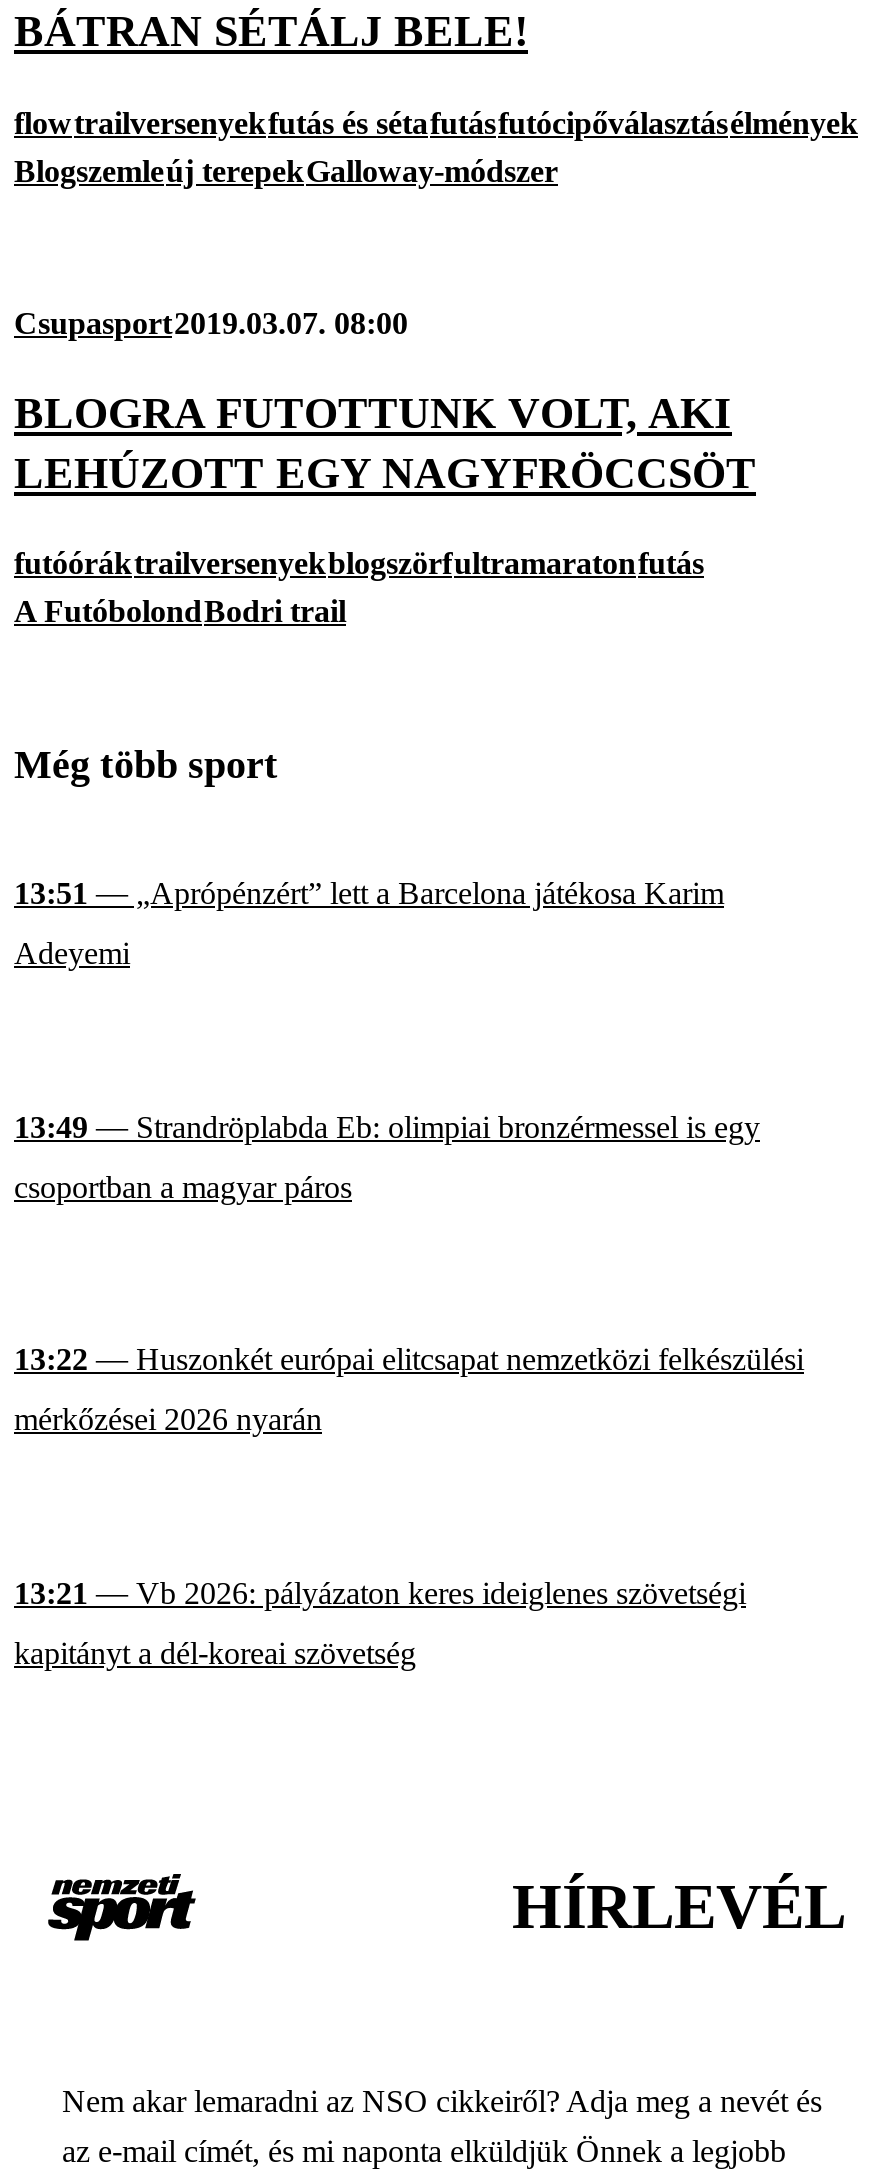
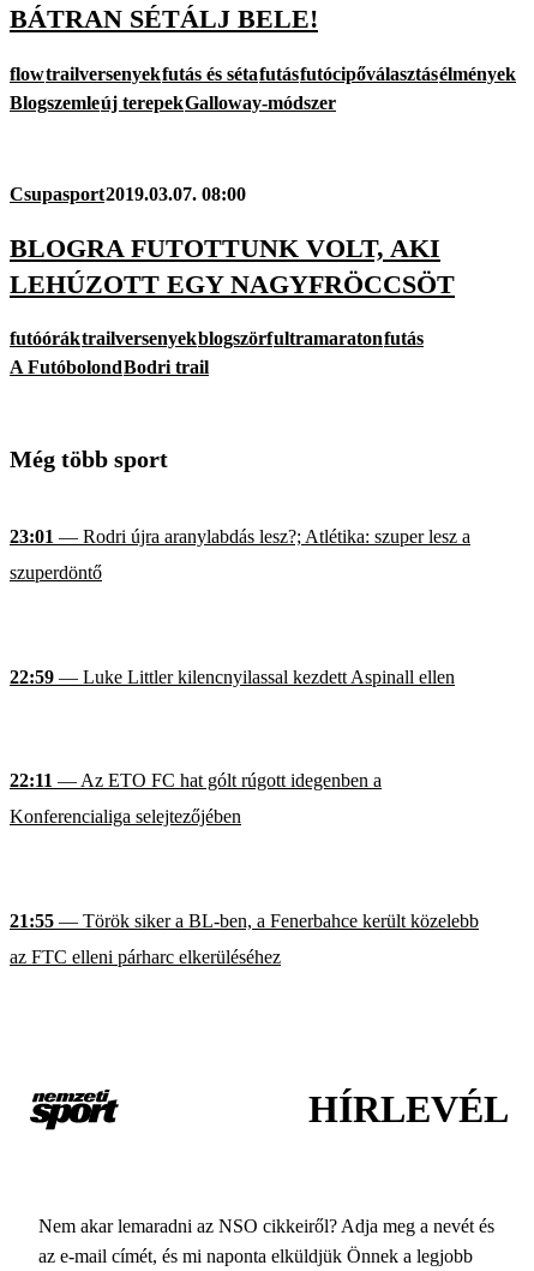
- 13:51 — „Aprópénzért” lett a Barcelona játékosa Karim
- Adeyemi
+ 23:01 — Rodri újra aranylabdás lesz?; Atlétika: szuper lesz a
+ szuperdöntő

- 13:49 — Strandröplabda Eb: olimpiai bronzérmessel is egy
- csoportban a magyar páros
+ 22:59 — Luke Littler kilencnyilassal kezdett Aspinall ellen

- 13:22 — Huszonkét európai elitcsapat nemzetközi felkészülési
- mérkőzései 2026 nyarán
+ 22:11 — Az ETO FC hat gólt rúgott idegenben a
+ Konferencialiga selejtezőjében

- 13:21 — Vb 2026: pályázaton keres ideiglenes szövetségi
- kapitányt a dél-koreai szövetség
+ 21:55 — Török siker a BL-ben, a Fenerbahce került közelebb
+ az FTC elleni párharc elkerüléséhez
